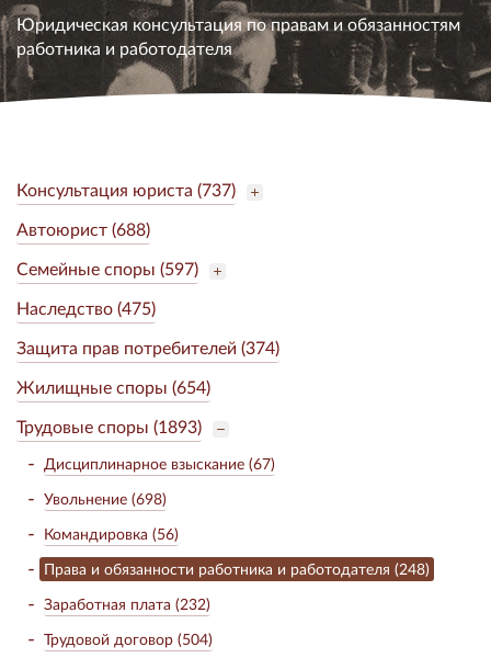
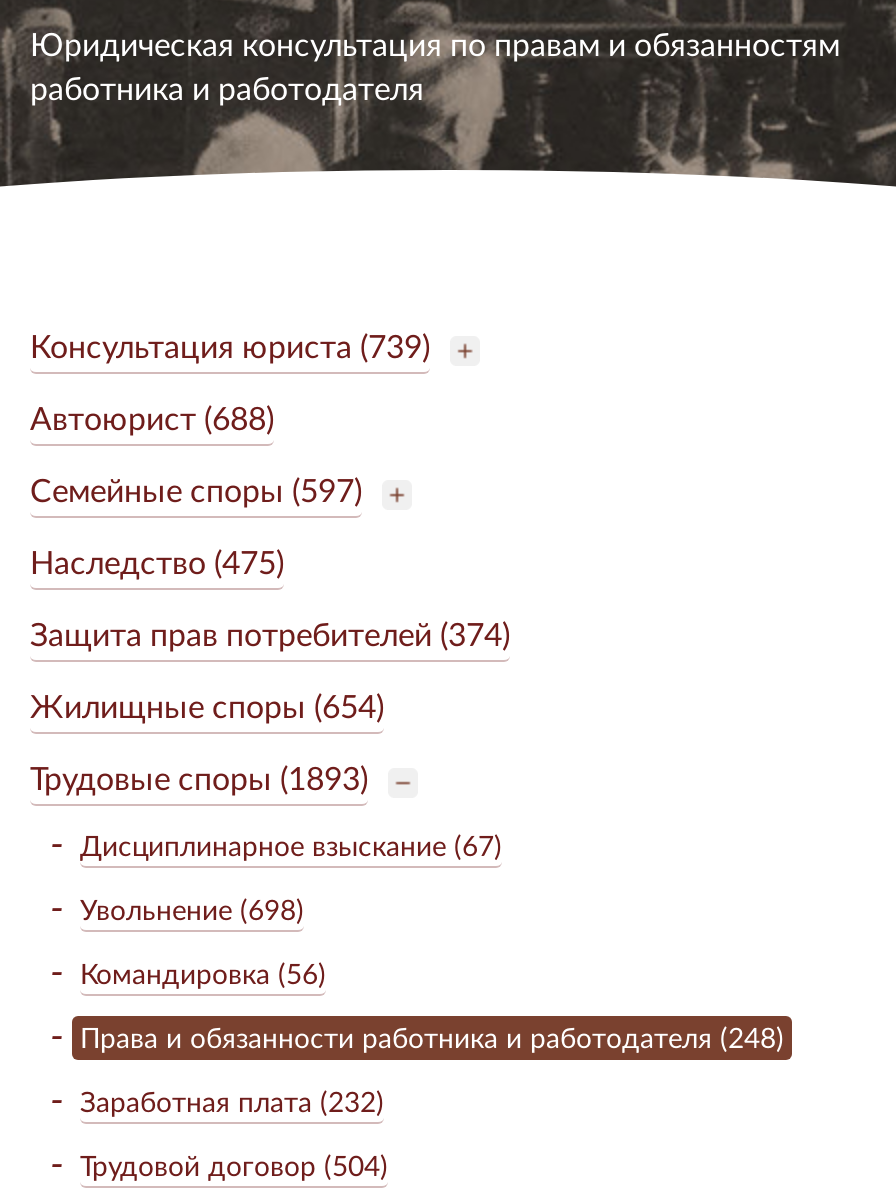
- Консультация юриста (737)
+ Консультация юриста (739)
